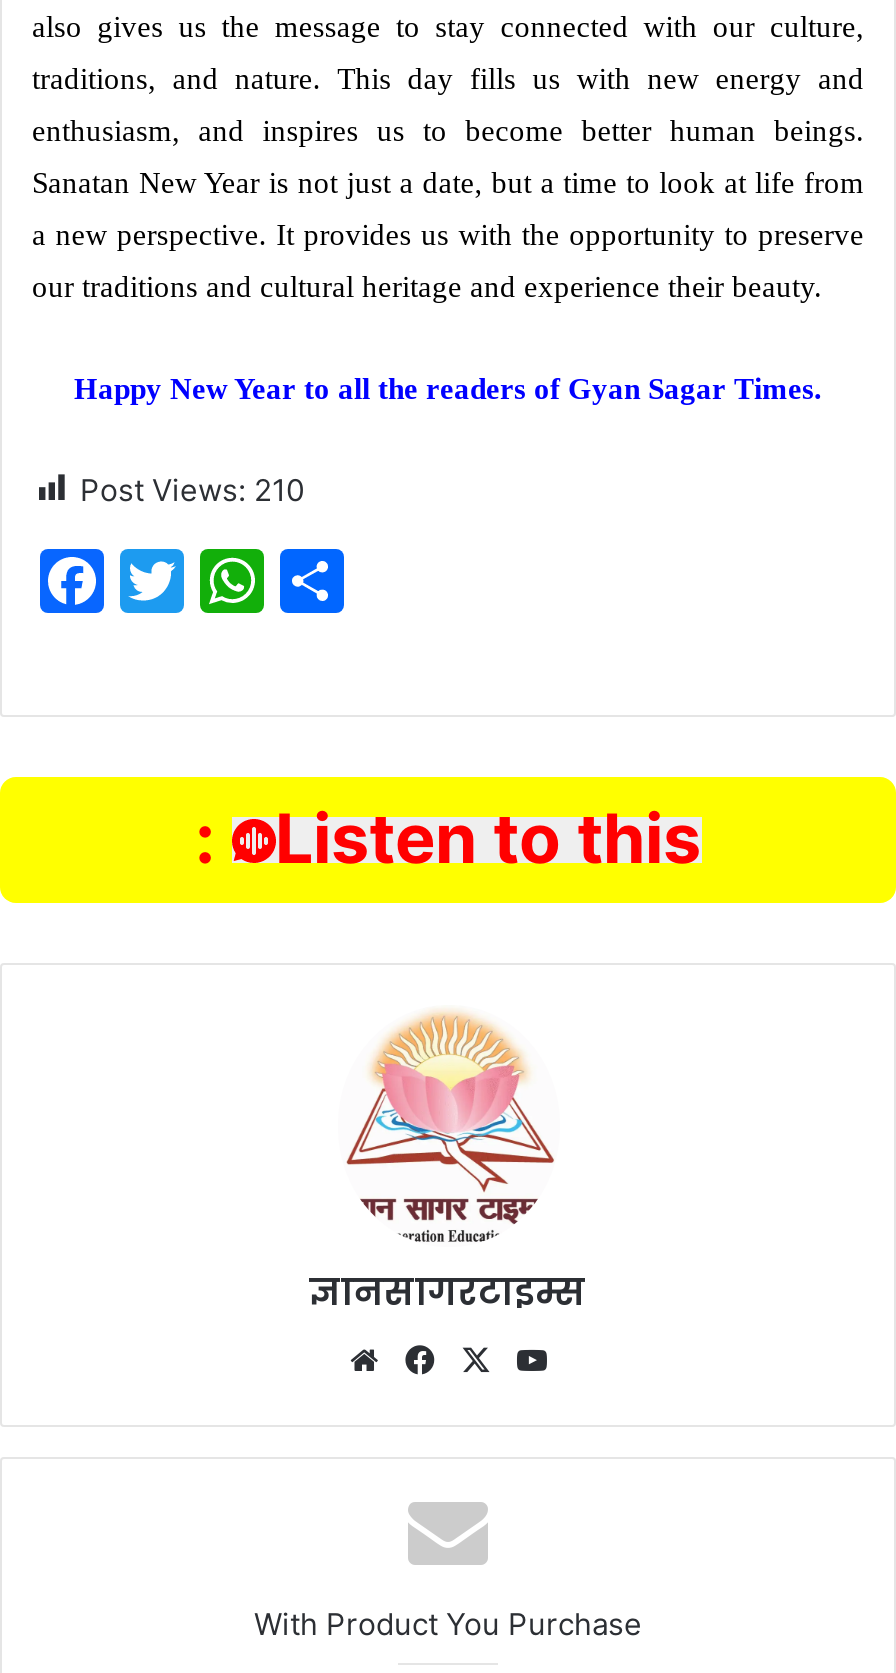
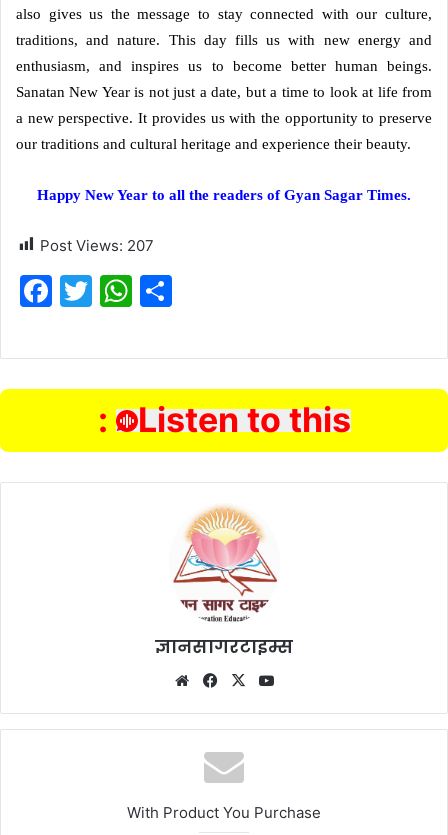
- Post Views: 210
+ Post Views: 207
